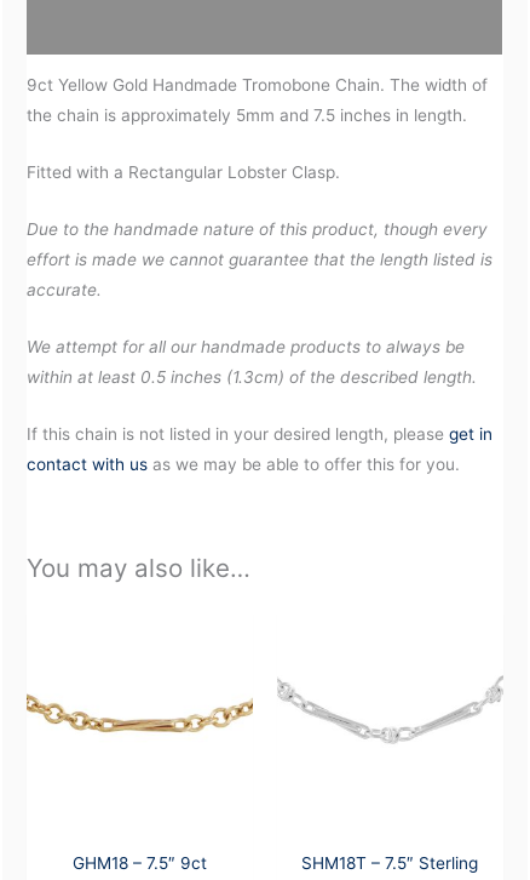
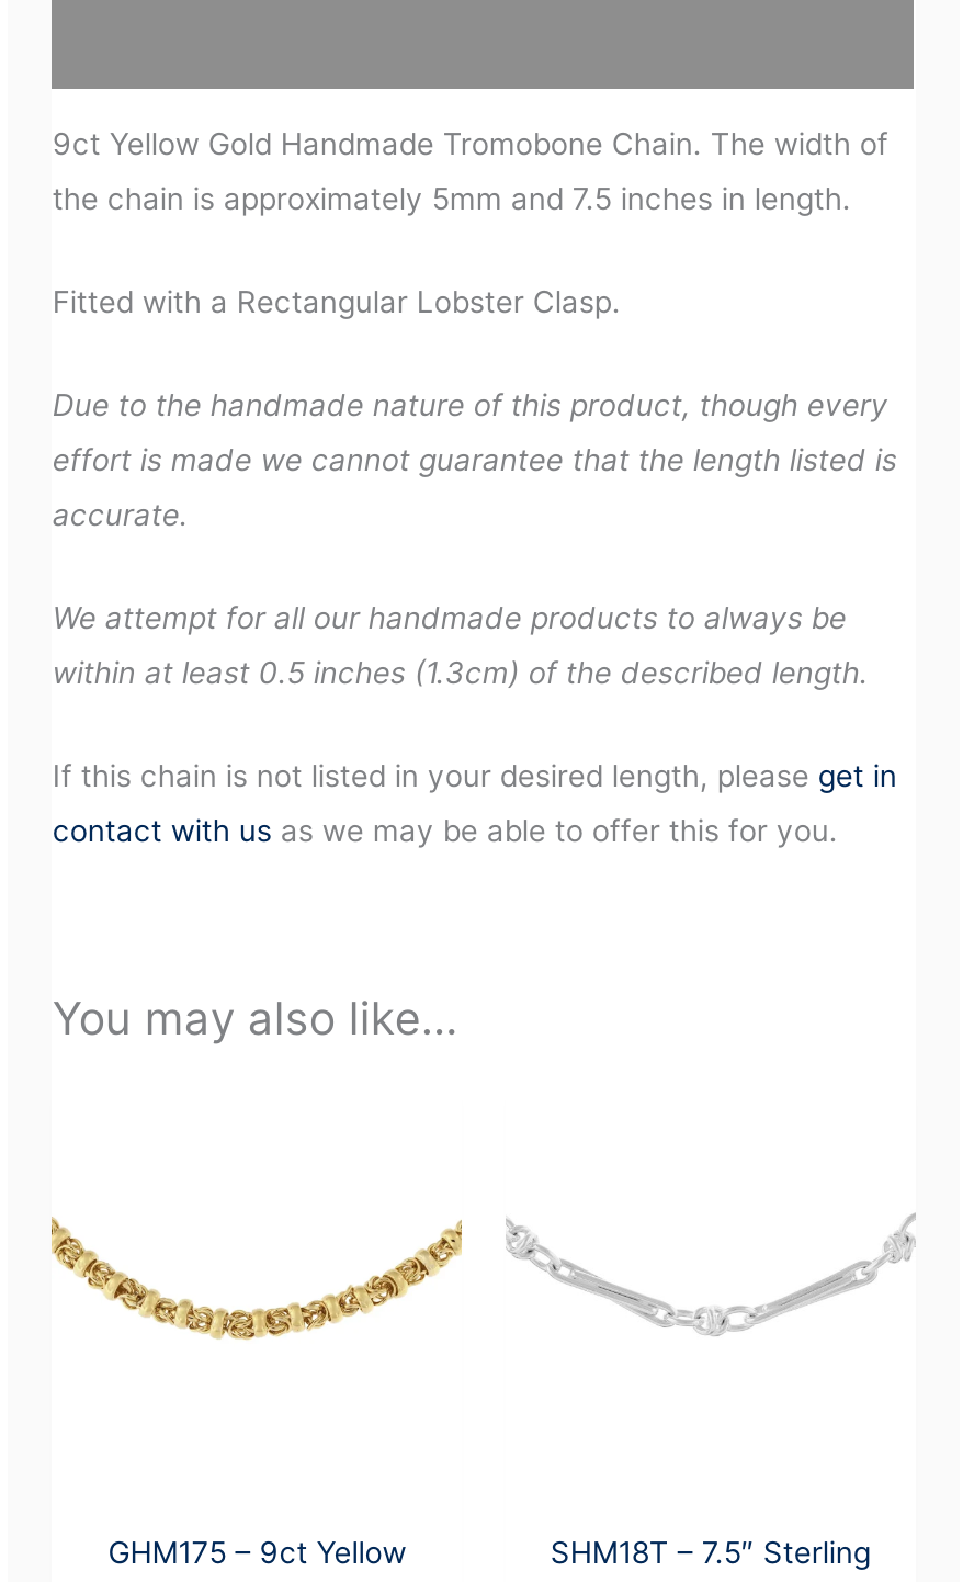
- [image]
+ [image]

- GHM18 – 7.5″ 9ct
+ GHM175 – 9ct Yellow
